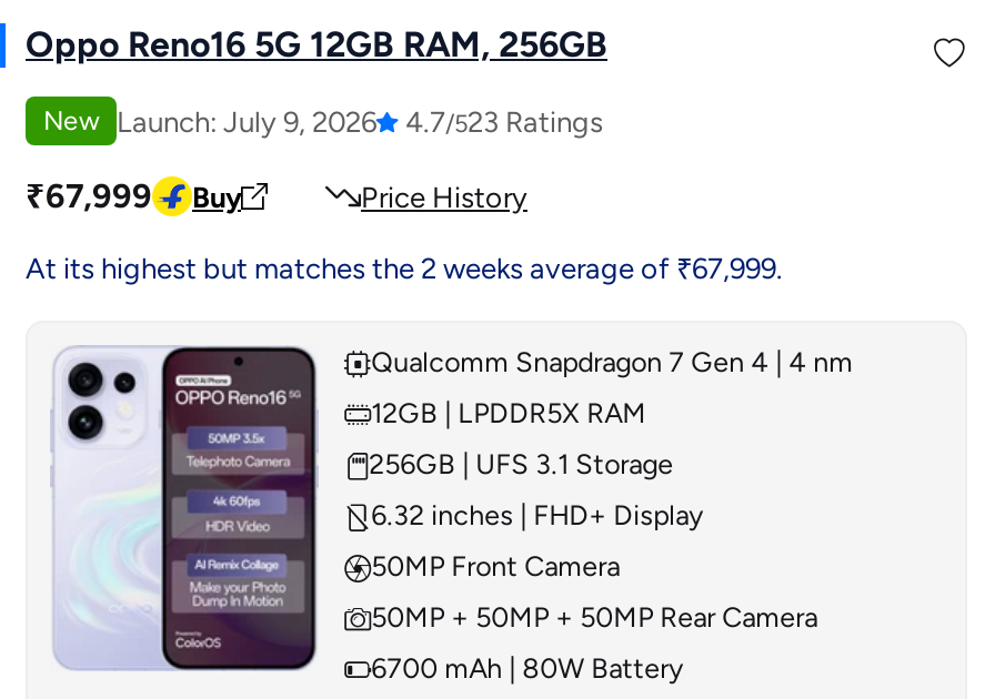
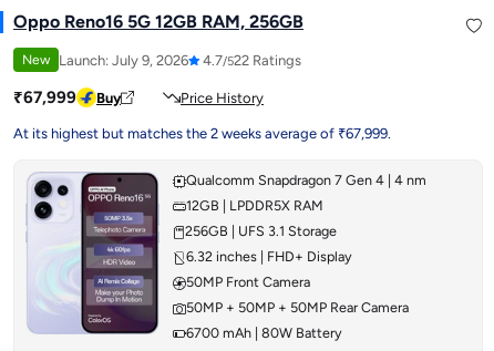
- 4.7/523 Ratings
+ 4.7/522 Ratings
